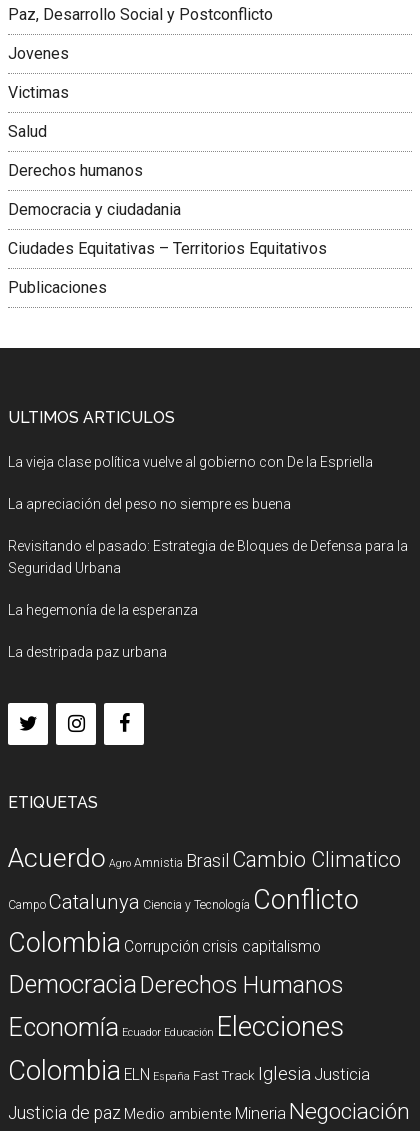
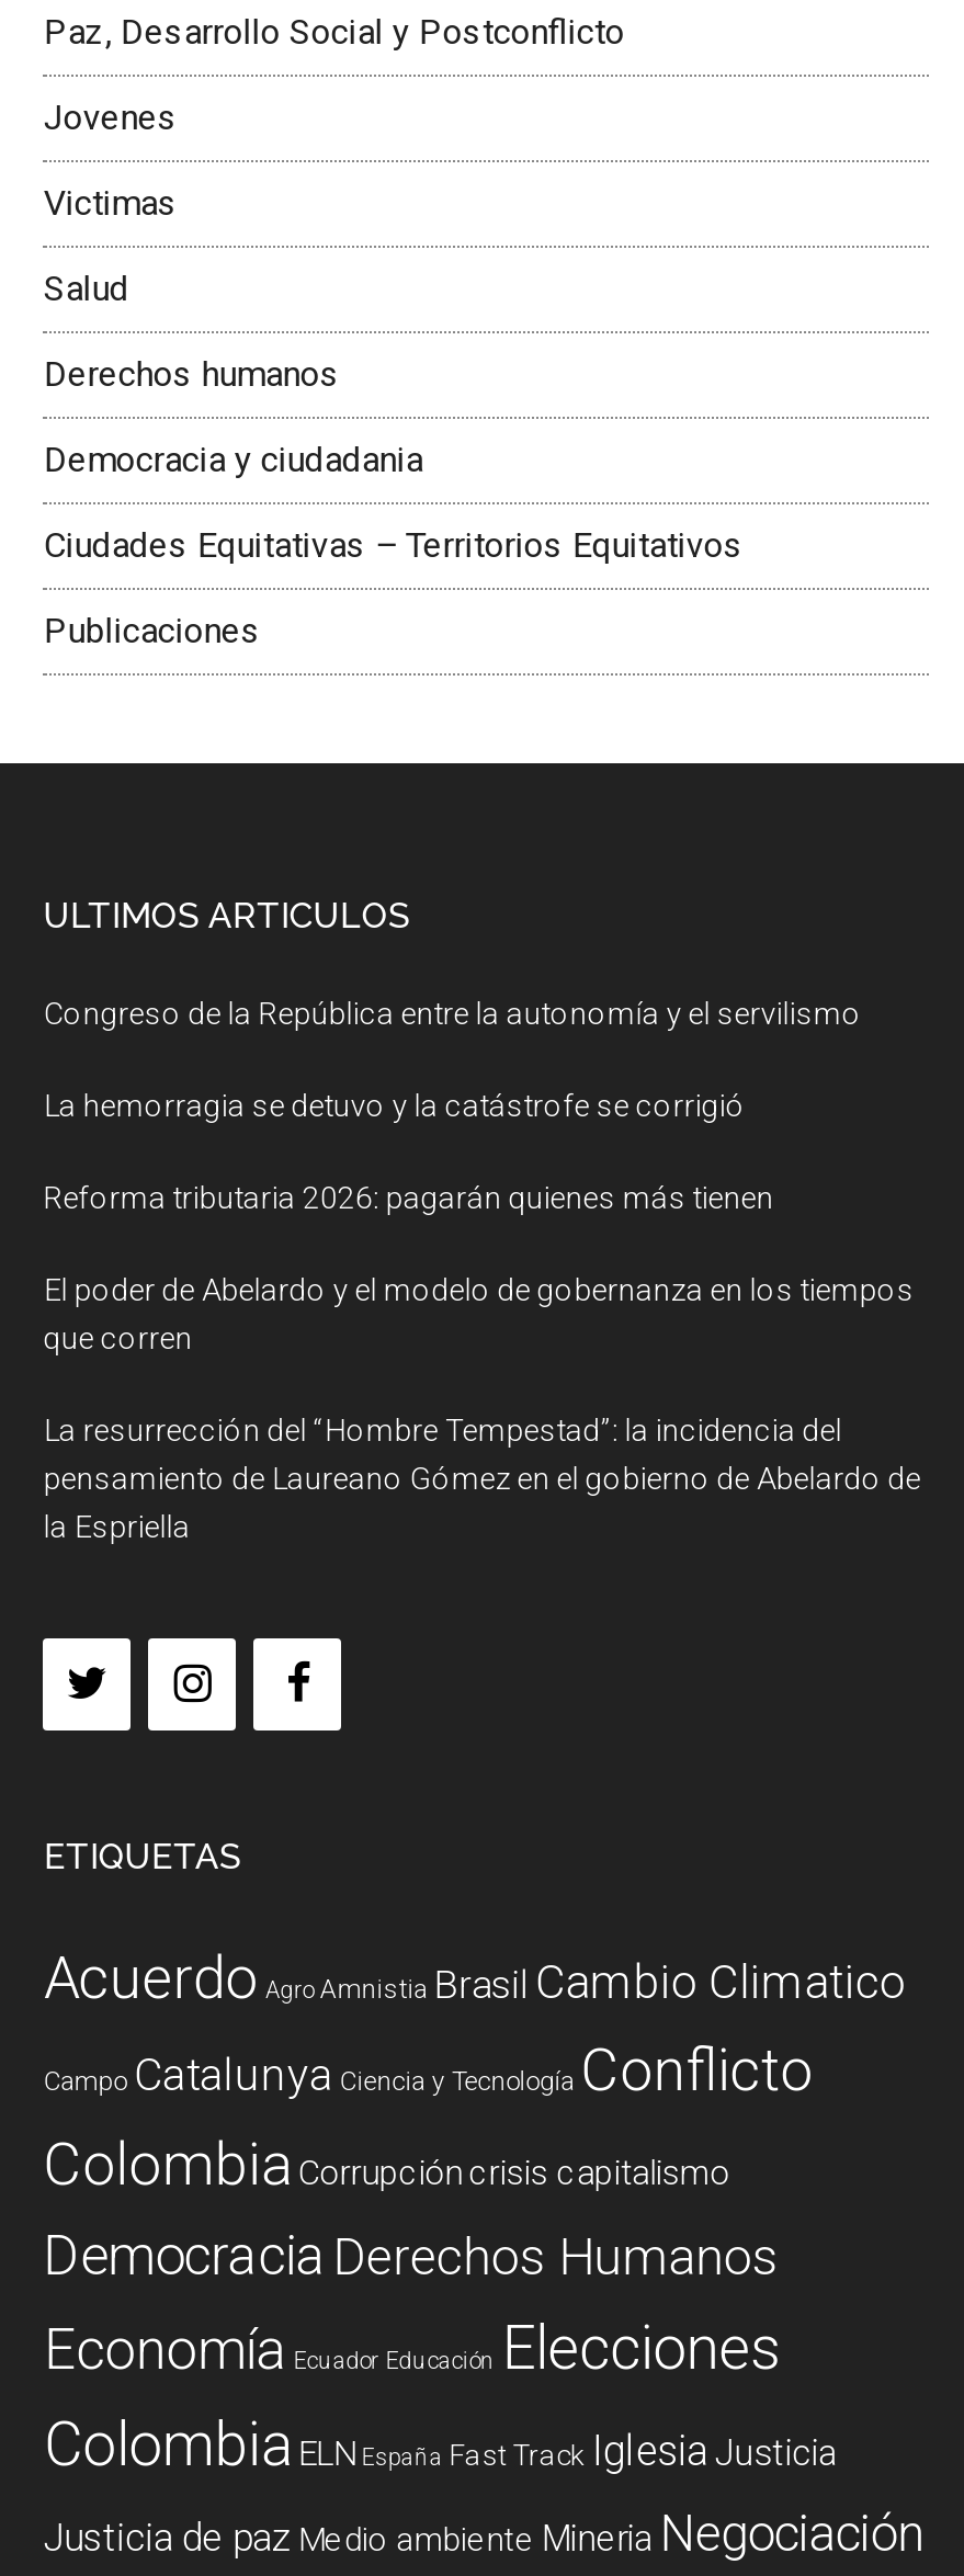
- La vieja clase política vuelve al gobierno con De la Espriella
+ Congreso de la República entre la autonomía y el servilismo

- La apreciación del peso no siempre es buena
+ La hemorragia se detuvo y la catástrofe se corrigió

- Revisitando el pasado: Estrategia de Bloques de Defensa para la
- Seguridad Urbana
+ Reforma tributaria 2026: pagarán quienes más tienen

- La hegemonía de la esperanza
+ El poder de Abelardo y el modelo de gobernanza en los tiempos
+ que corren

- La destripada paz urbana
+ La resurrección del “Hombre Tempestad”: la incidencia del
+ pensamiento de Laureano Gómez en el gobierno de Abelardo de
+ la Espriella
